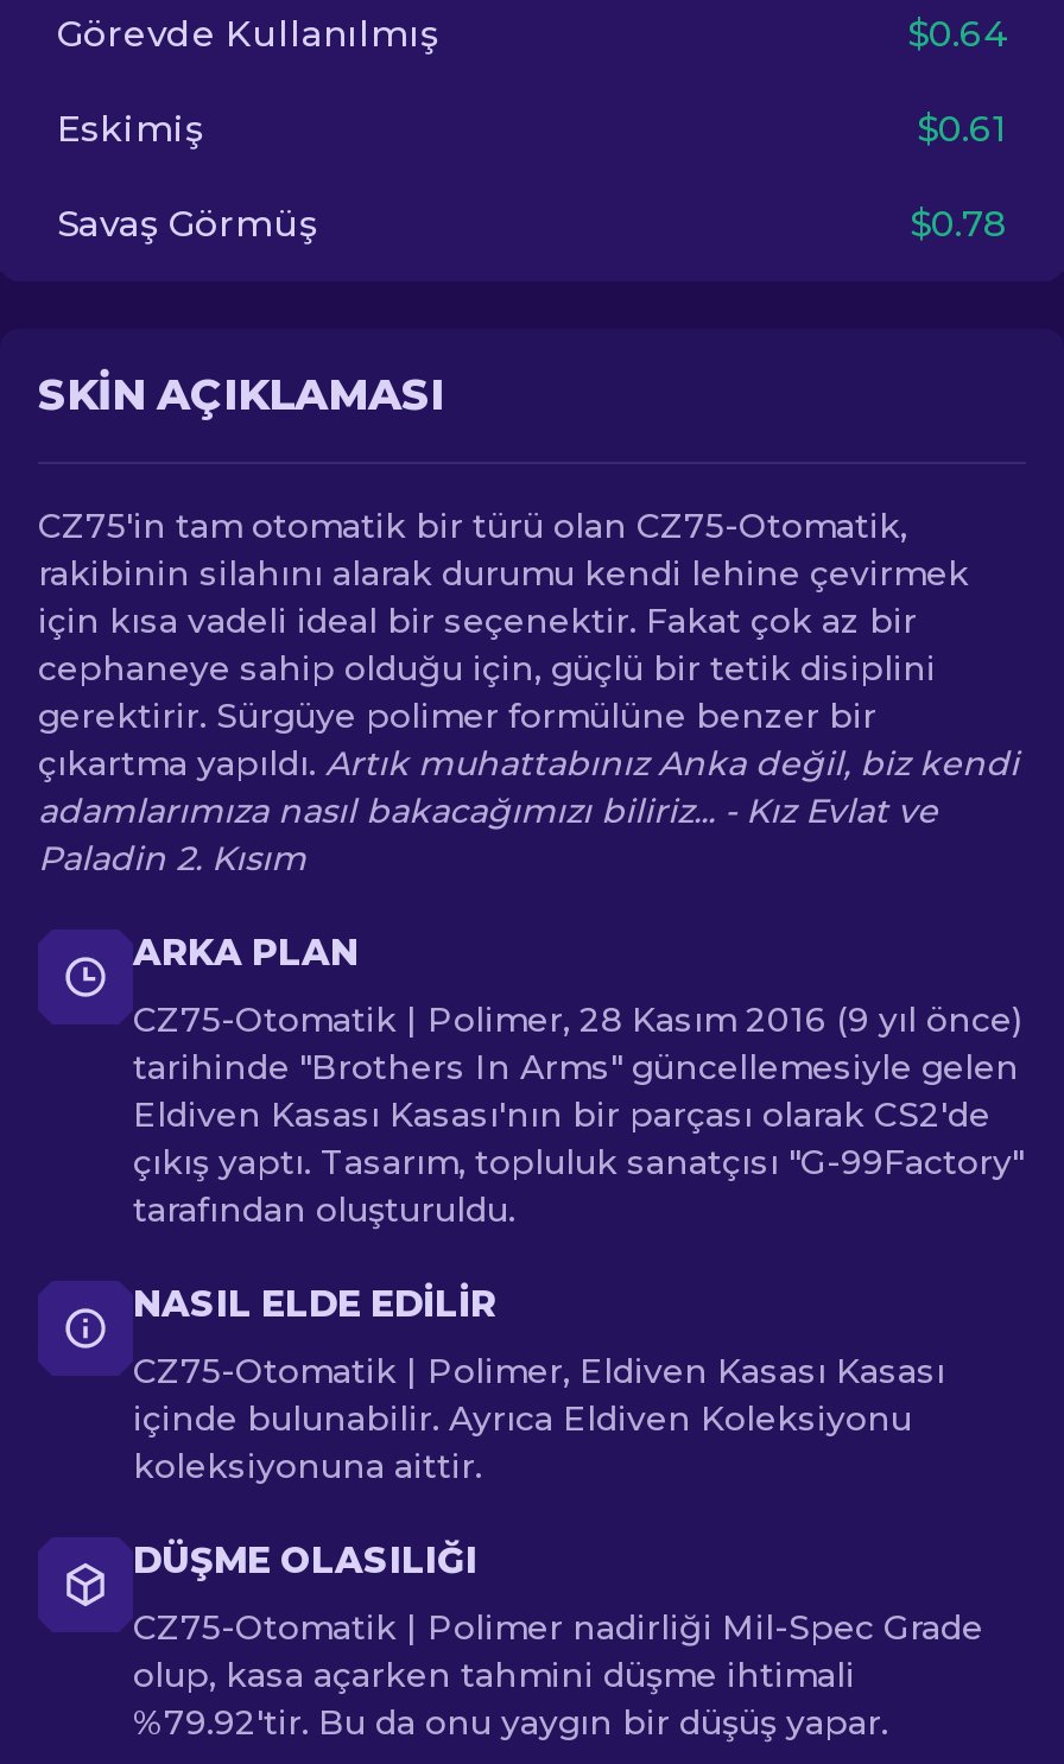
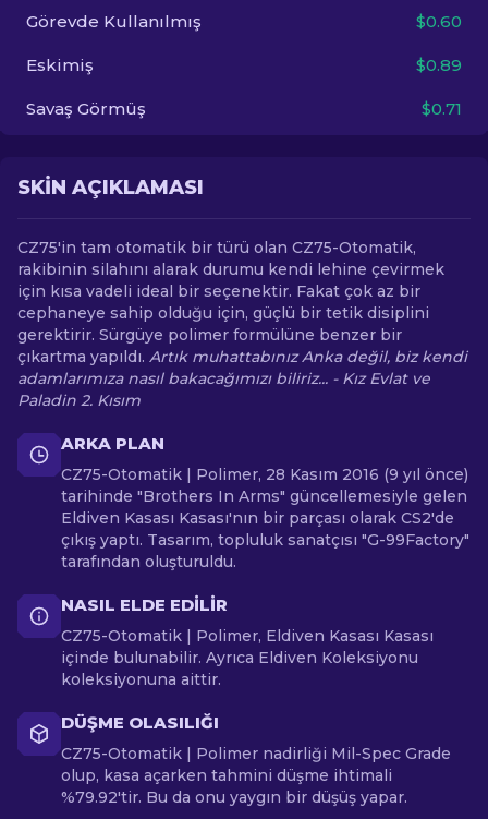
- $0.64
+ $0.60

- $0.61
+ $0.89

- $0.78
+ $0.71
